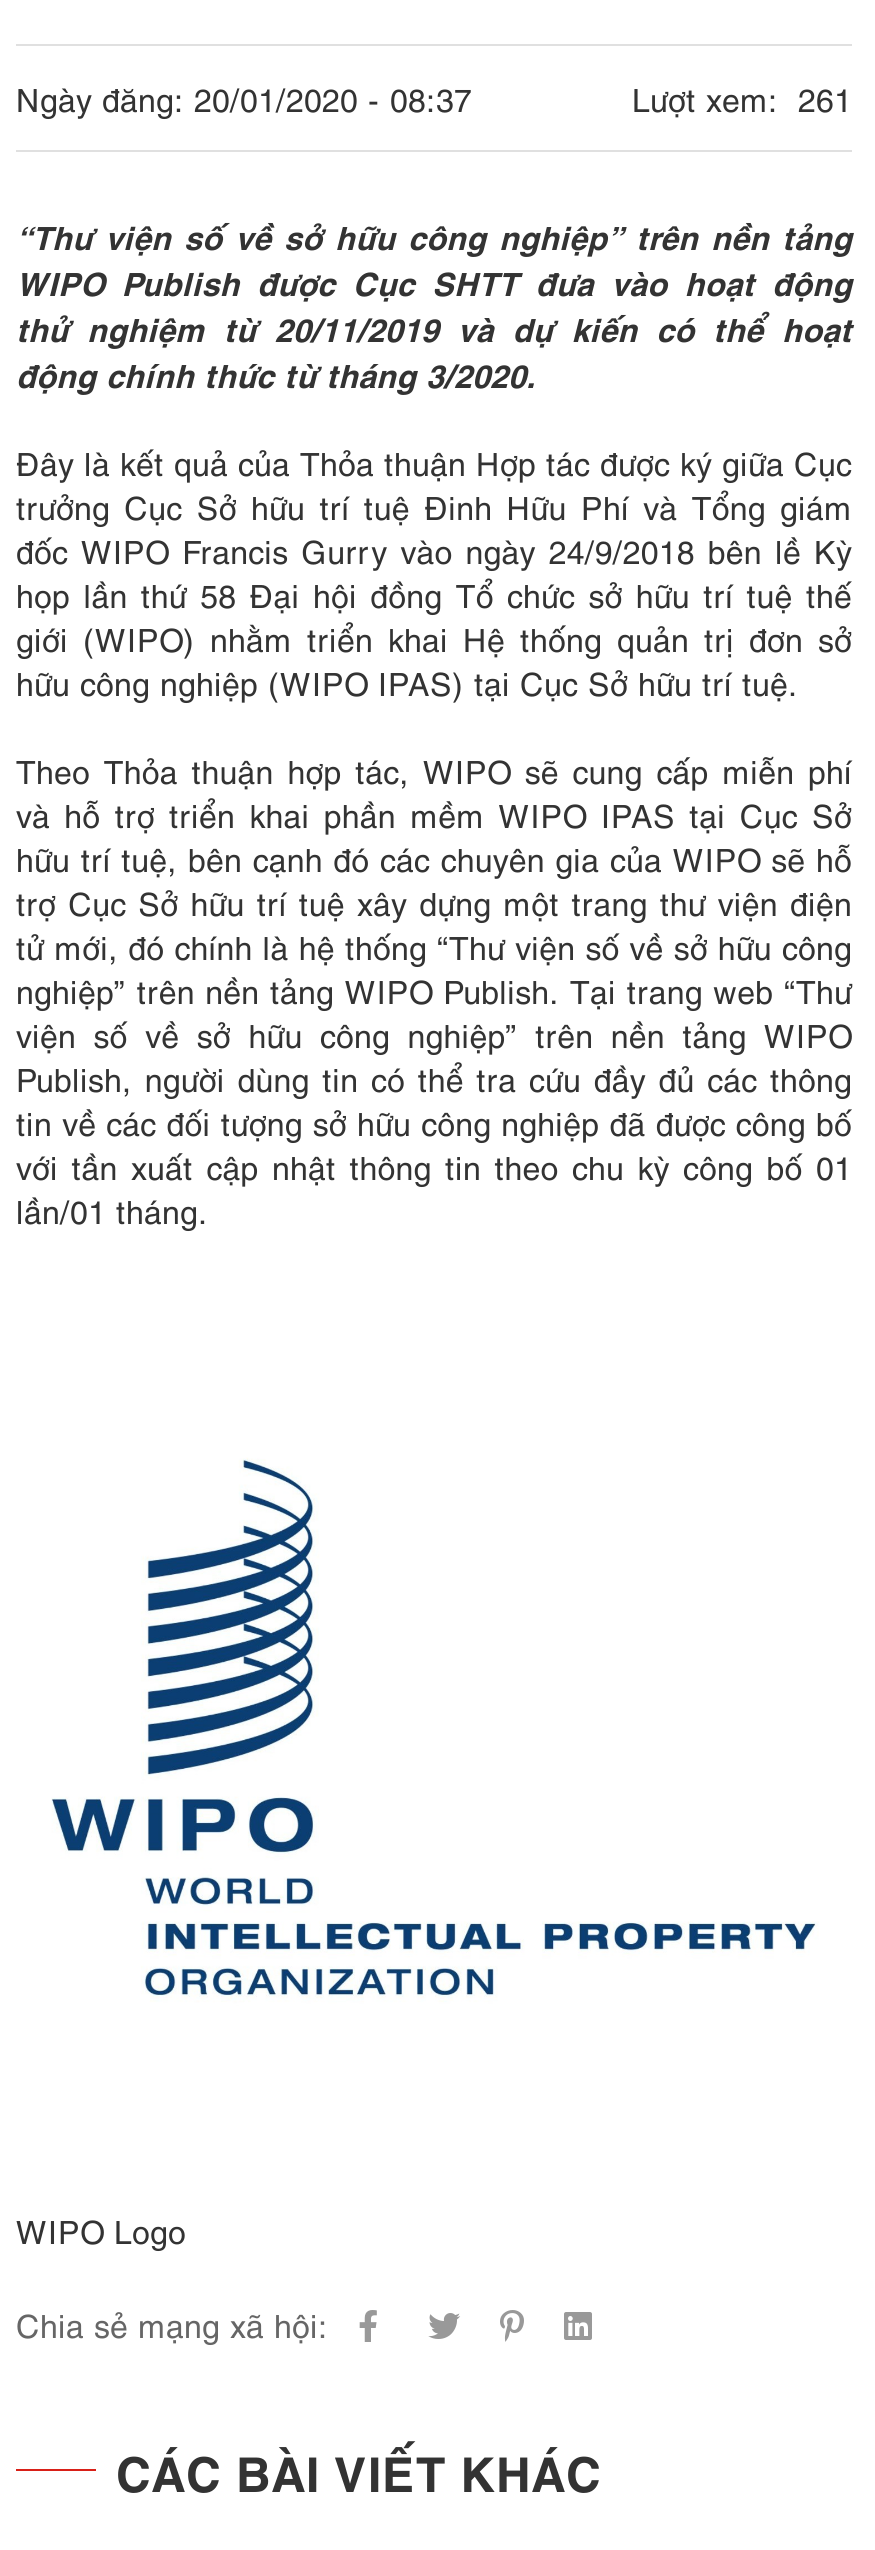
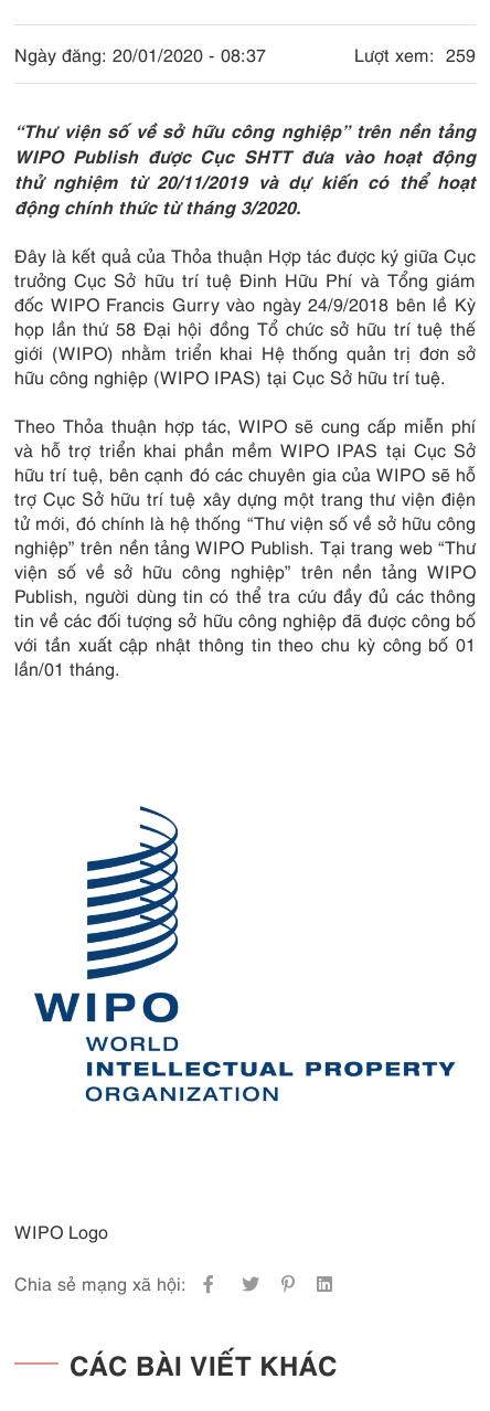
- Lượt xem: 261
+ Lượt xem: 259
